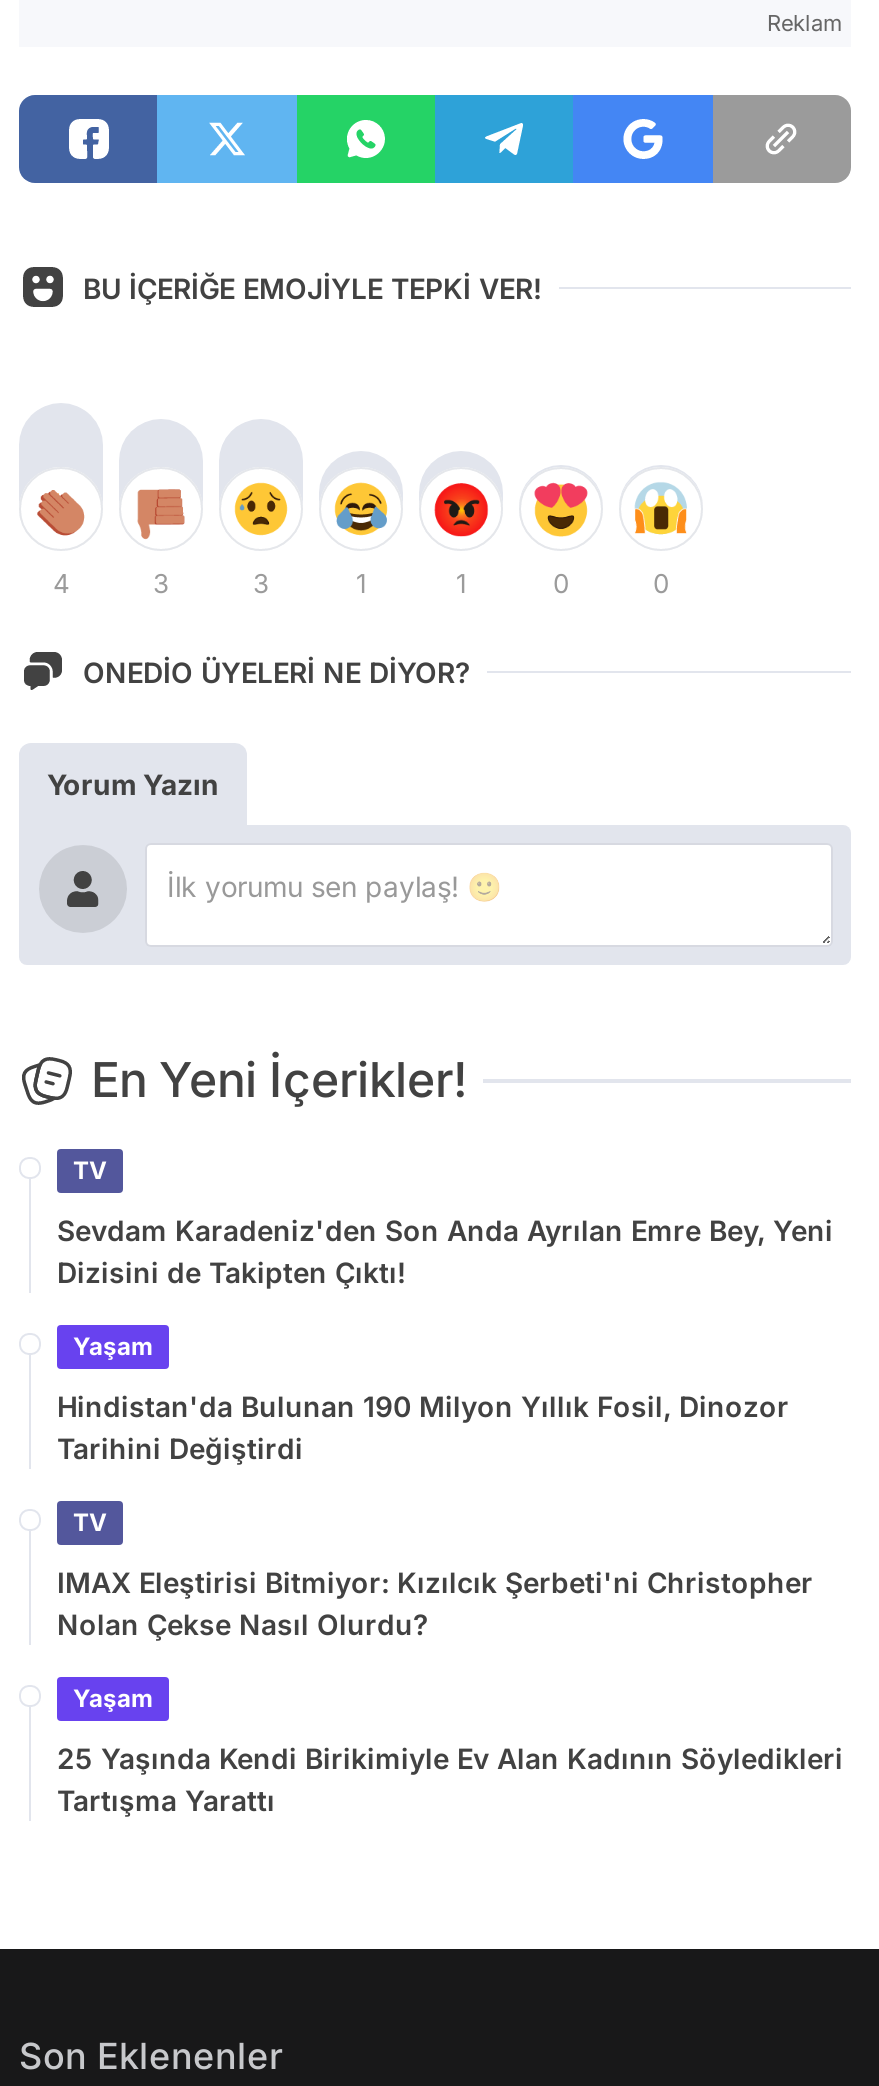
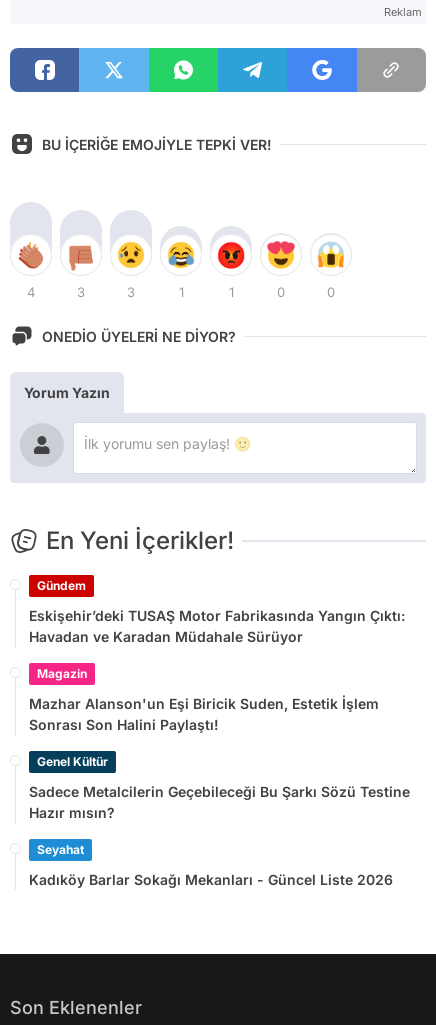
- TV
+ Gündem

- Sevdam Karadeniz'den Son Anda Ayrılan Emre Bey, Yeni
- Dizisini de Takipten Çıktı!
+ Eskişehir’deki TUSAŞ Motor Fabrikasında Yangın Çıktı:
+ Havadan ve Karadan Müdahale Sürüyor

- Yaşam
+ Magazin

- Hindistan'da Bulunan 190 Milyon Yıllık Fosil, Dinozor
- Tarihini Değiştirdi
+ Mazhar Alanson'un Eşi Biricik Suden, Estetik İşlem
+ Sonrası Son Halini Paylaştı!

- TV
+ Genel Kültür

- IMAX Eleştirisi Bitmiyor: Kızılcık Şerbeti'ni Christopher
- Nolan Çekse Nasıl Olurdu?
+ Sadece Metalcilerin Geçebileceği Bu Şarkı Sözü Testine
+ Hazır mısın?

- Yaşam
+ Seyahat

- 25 Yaşında Kendi Birikimiyle Ev Alan Kadının Söyledikleri
- Tartışma Yarattı
+ Kadıköy Barlar Sokağı Mekanları - Güncel Liste 2026
